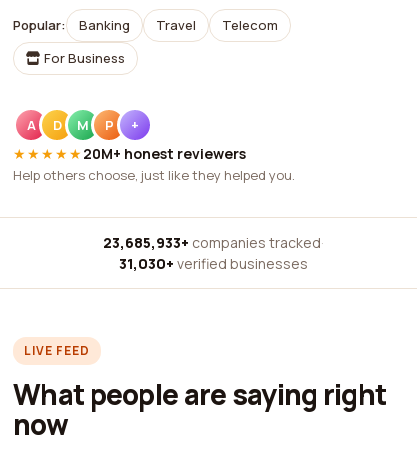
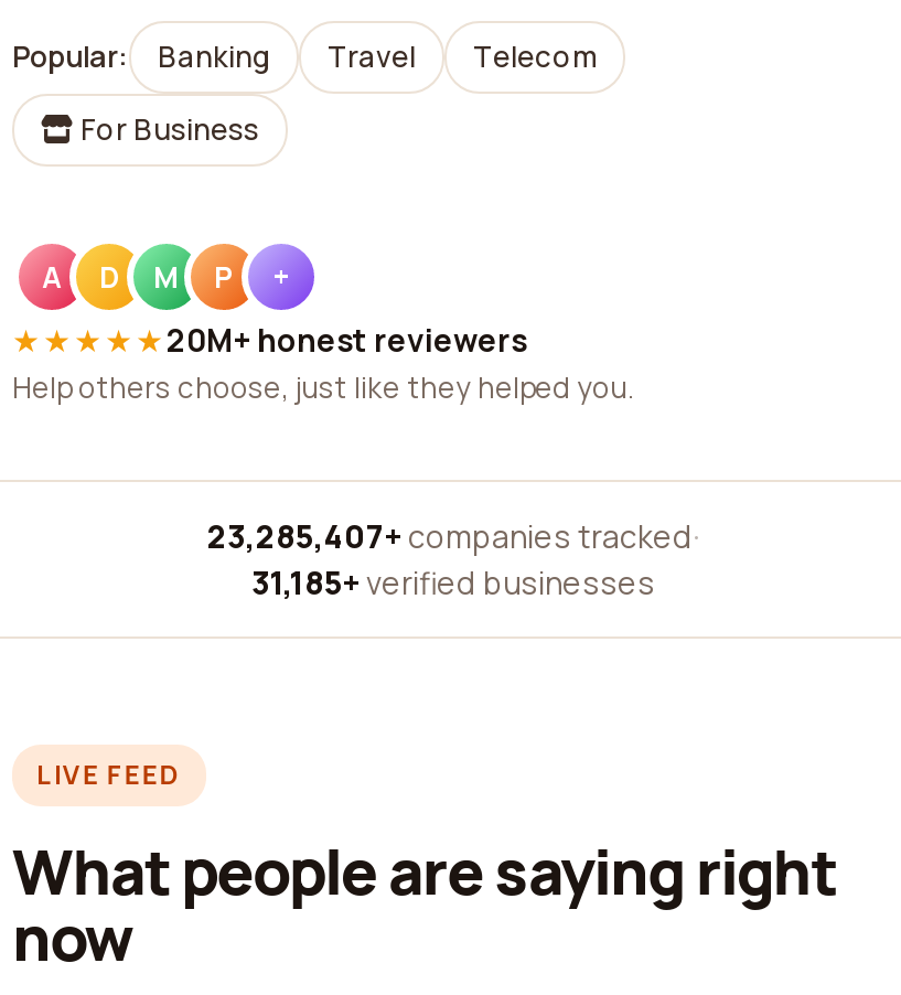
- 23,685,933+ companies tracked ·
+ 23,285,407+ companies tracked ·

- 31,030+ verified businesses
+ 31,185+ verified businesses
